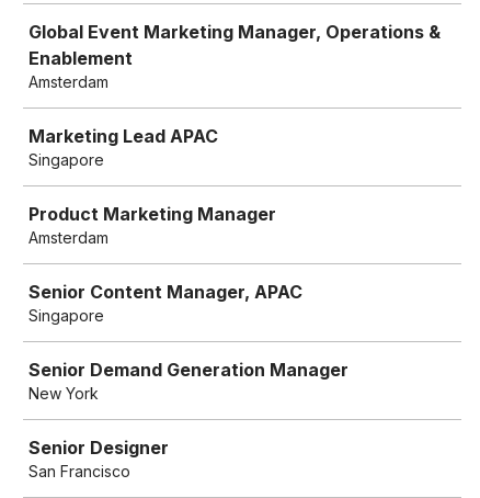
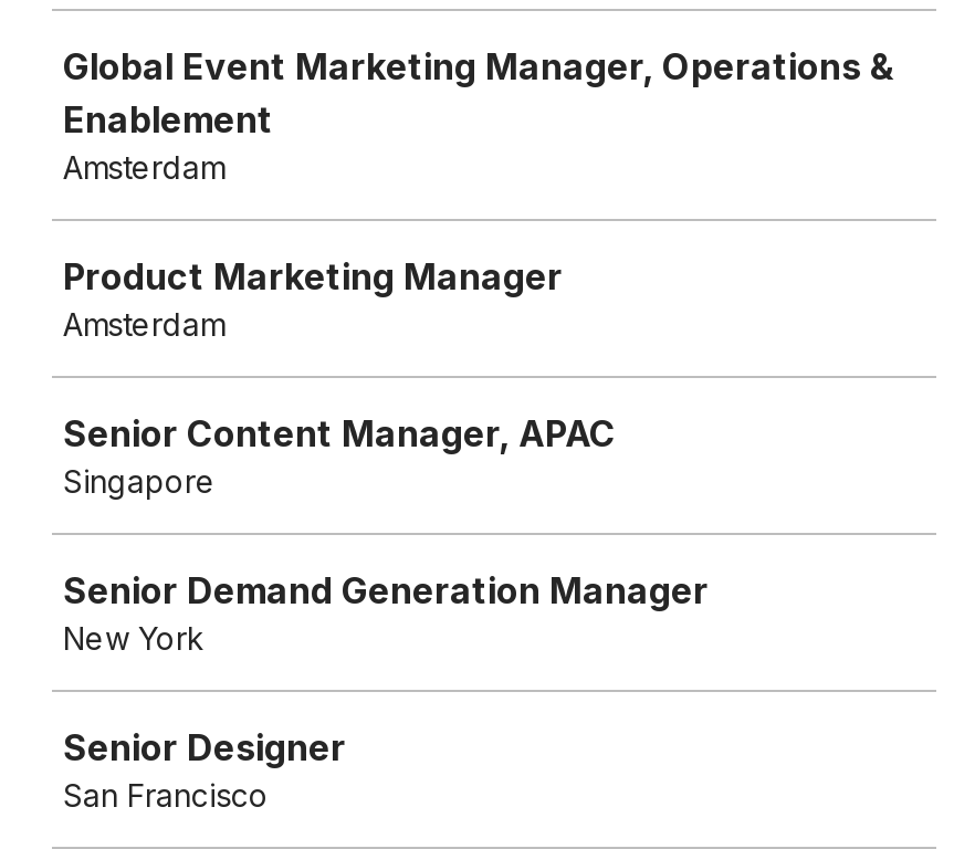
- Marketing Lead APAC
- Singapore
